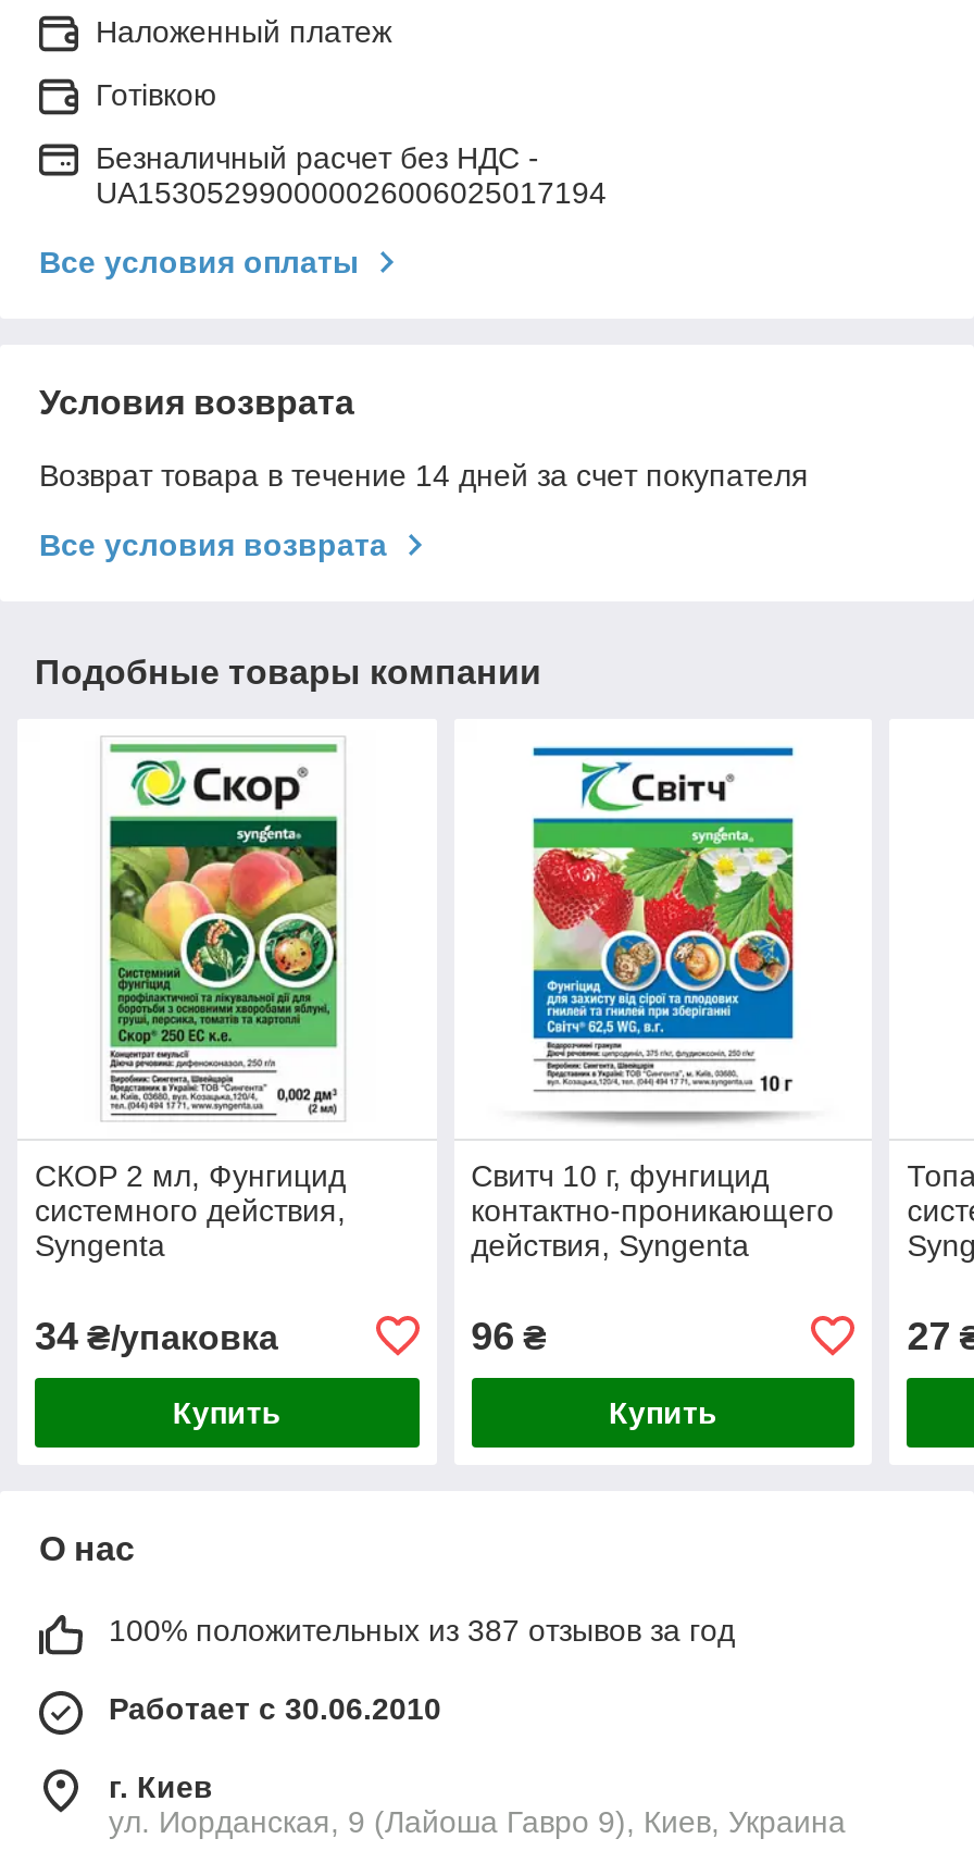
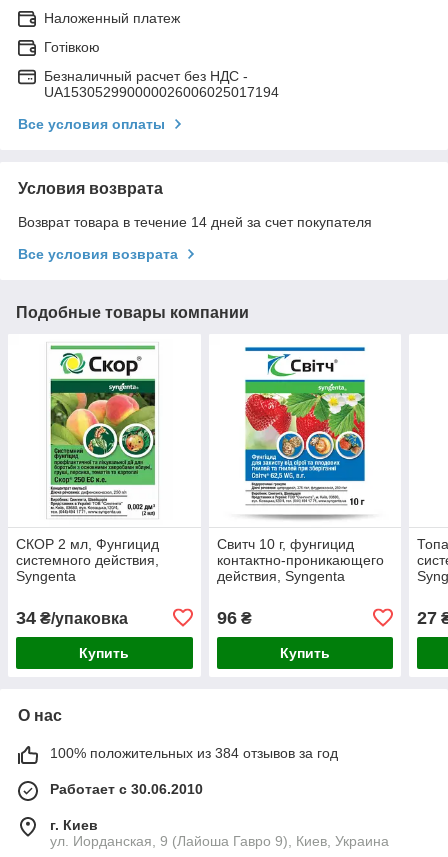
- 100% положительных из 387 отзывов за год
+ 100% положительных из 384 отзывов за год
